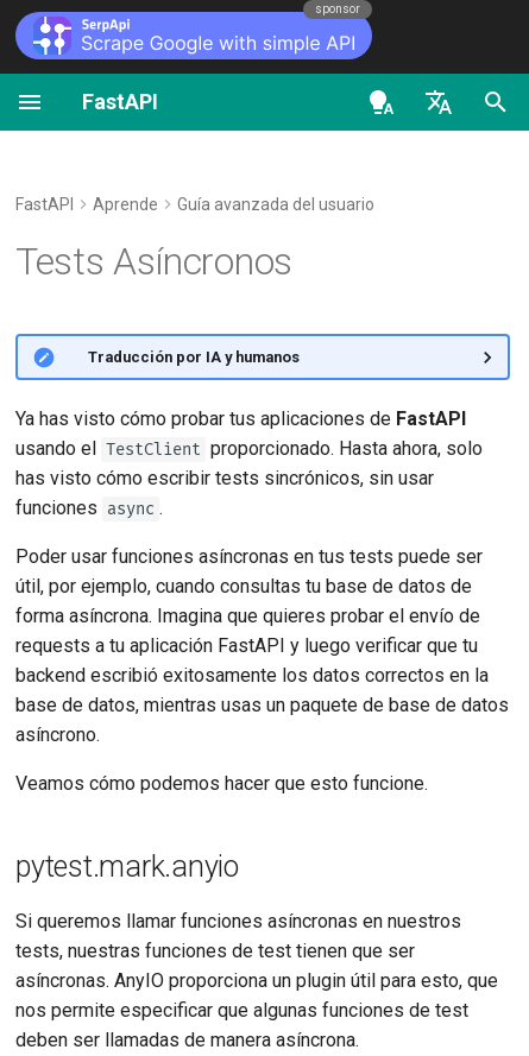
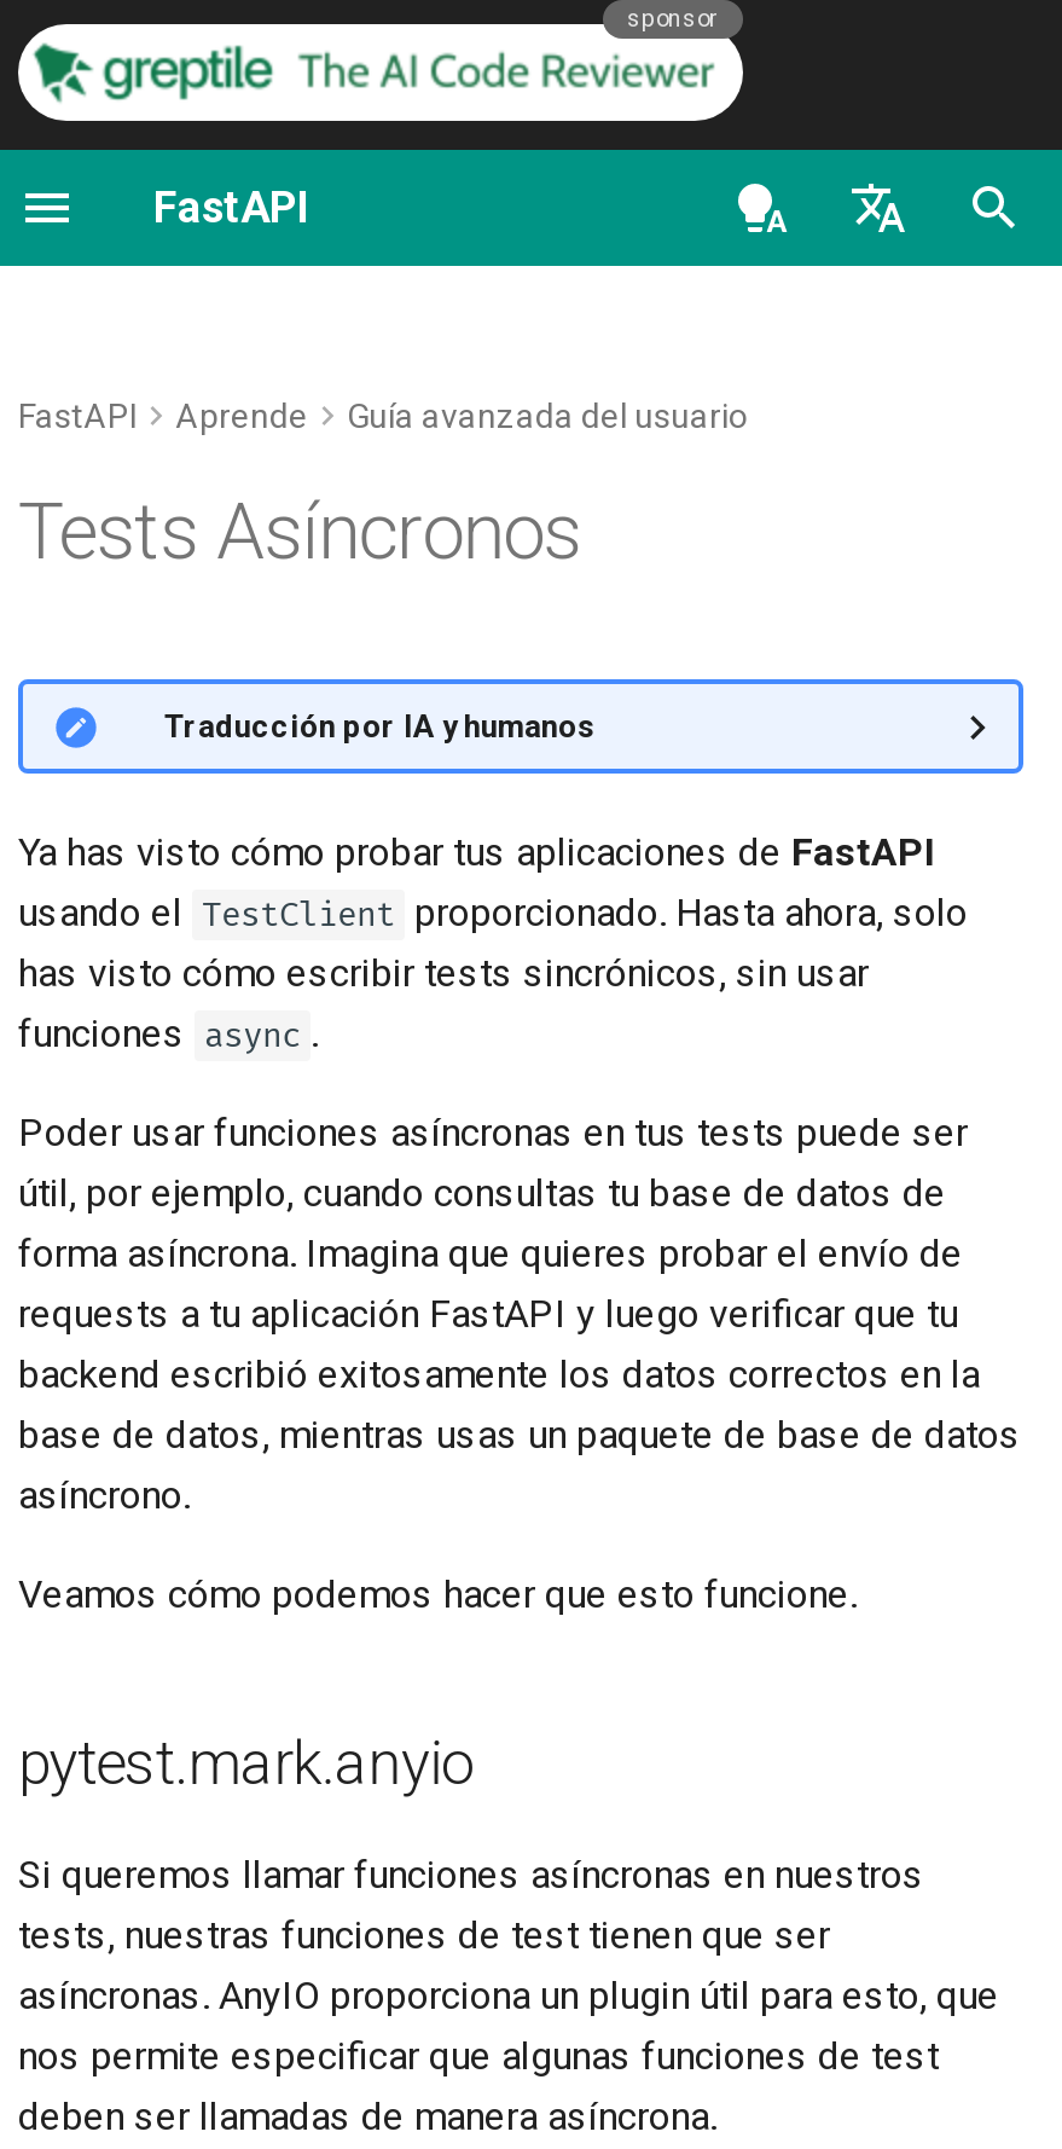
- [image]
+ [image]
